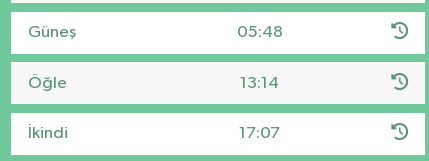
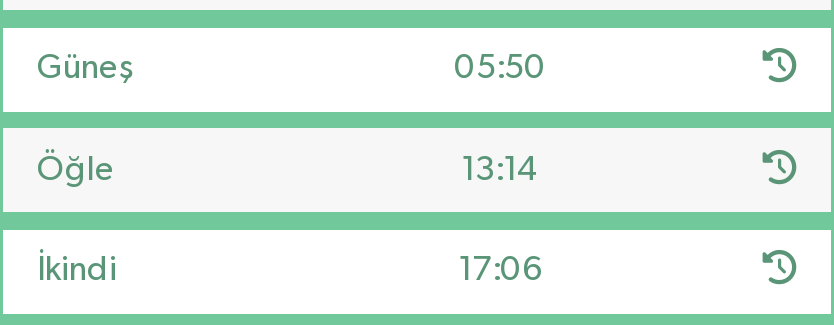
- 05:48
+ 05:50

- 17:07
+ 17:06
